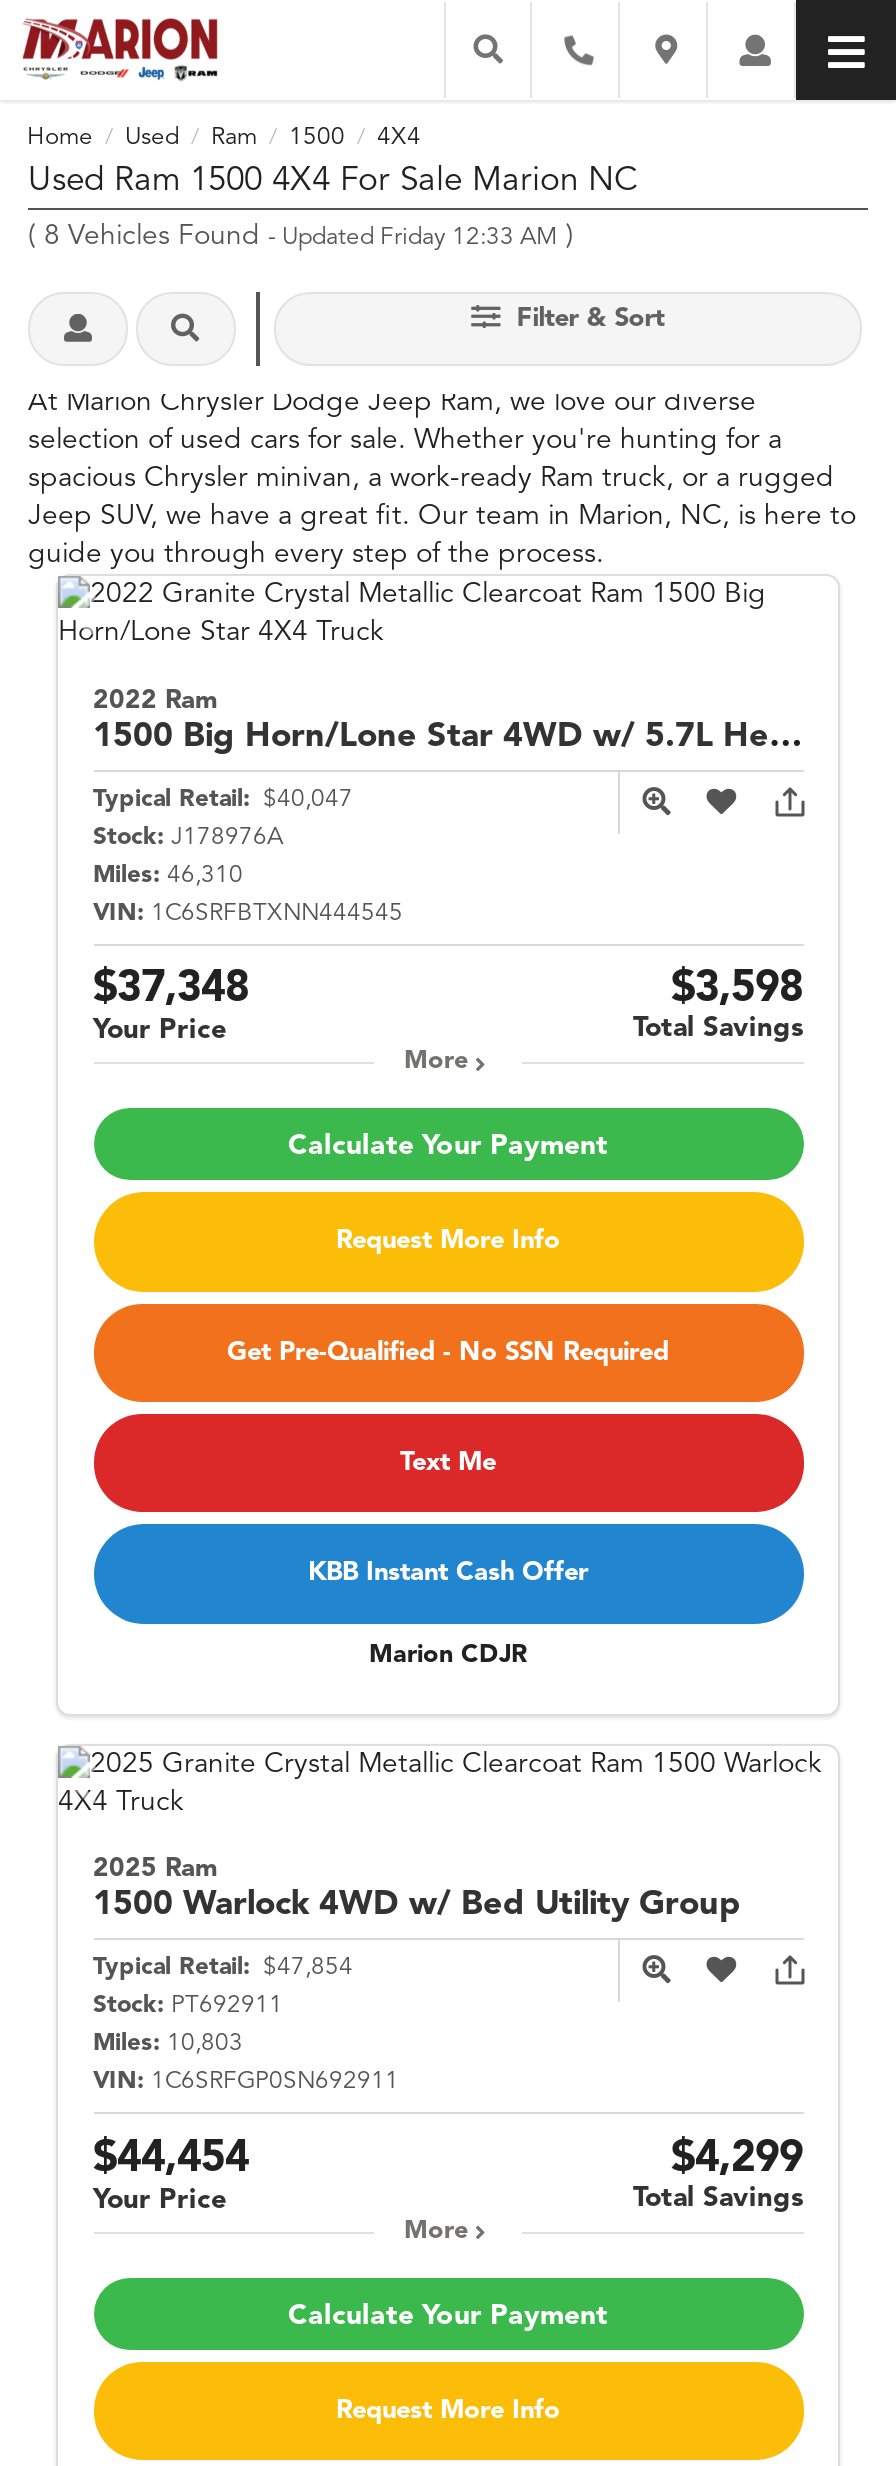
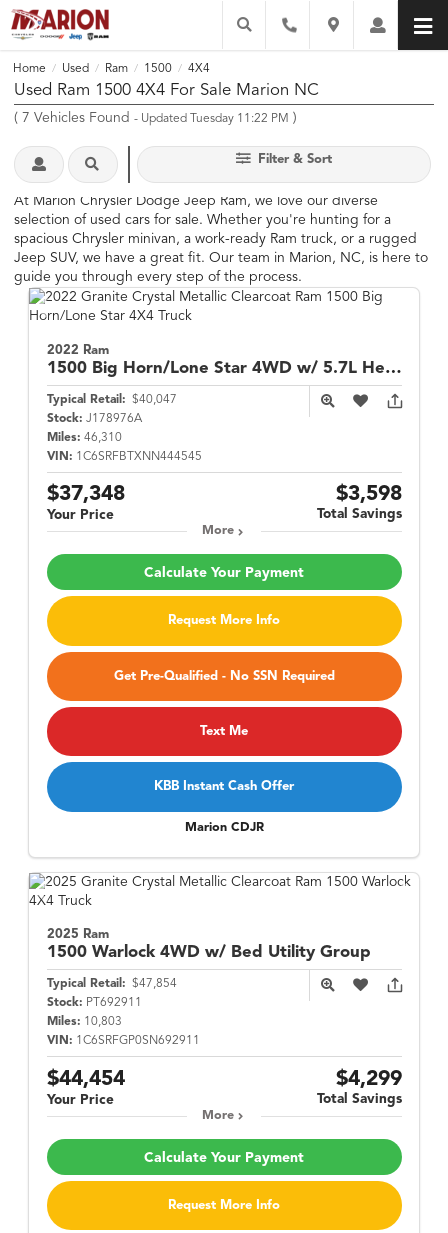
- (8 Vehicles Found - Updated Friday 12:33 AM)
+ (7 Vehicles Found - Updated Tuesday 11:22 PM)
